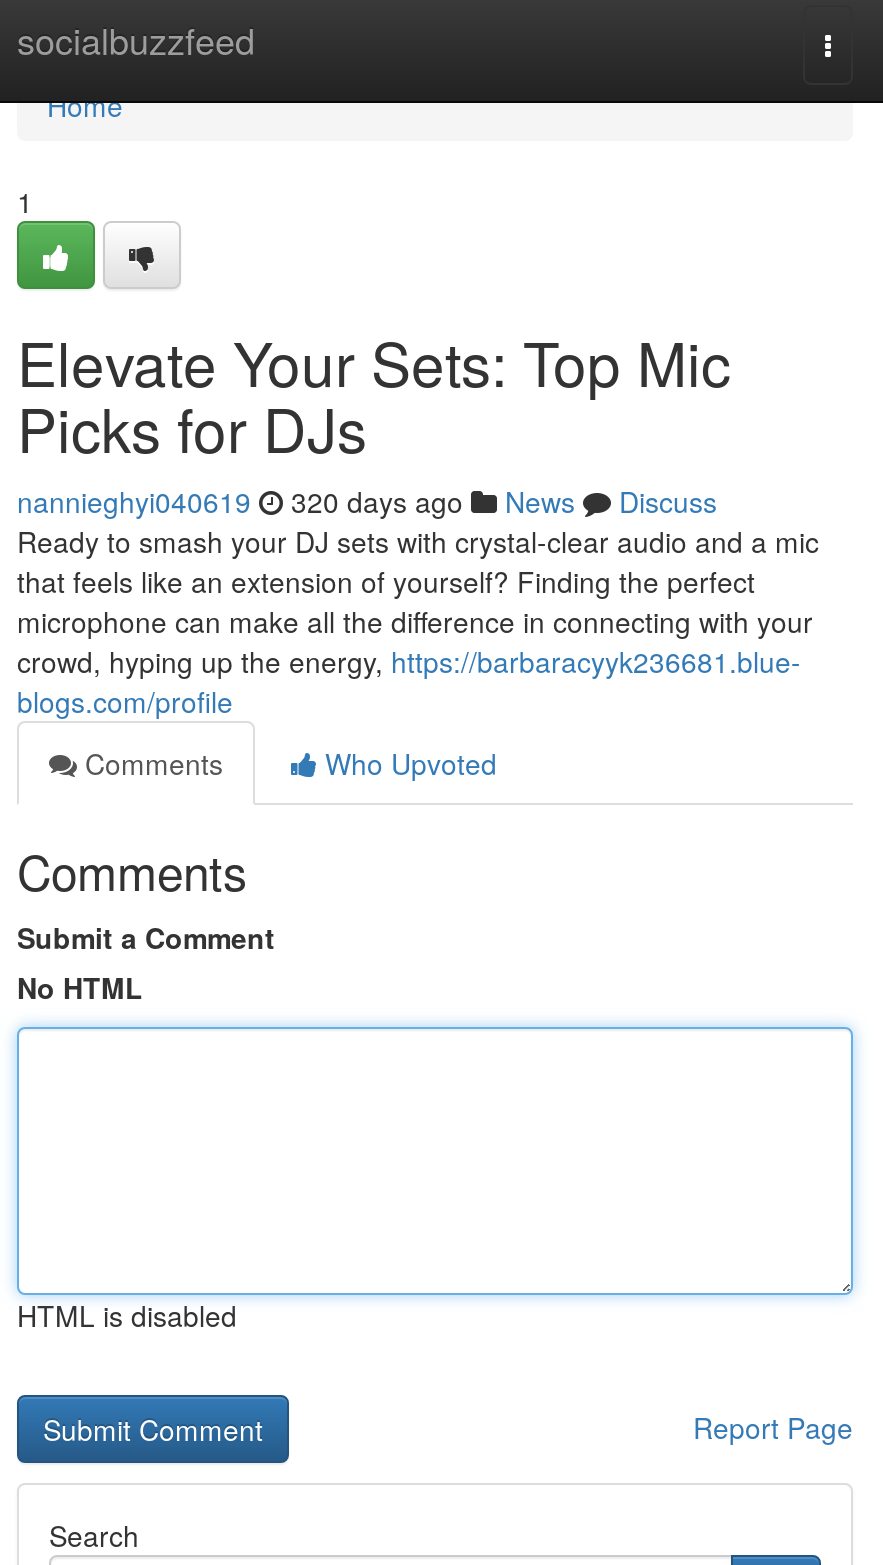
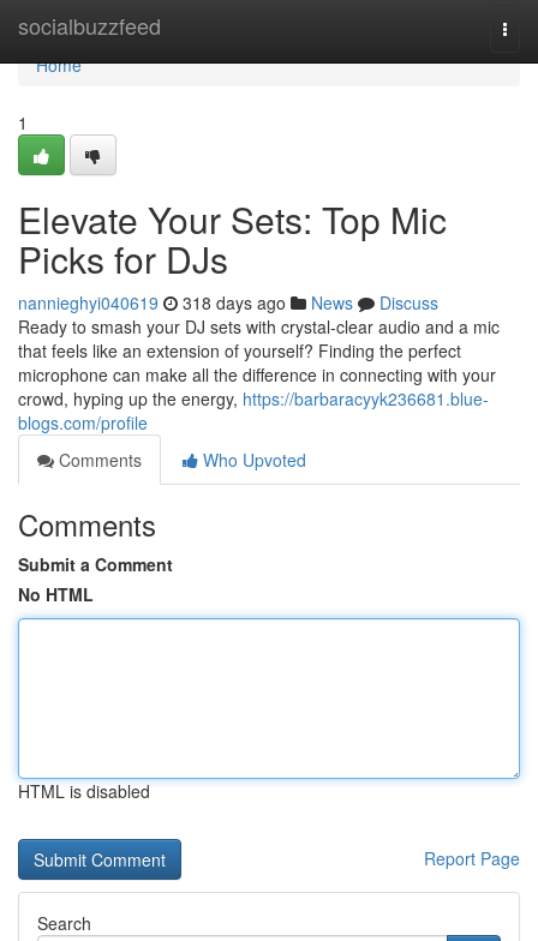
- nannieghyi040619 320 days ago News Discuss
+ nannieghyi040619 318 days ago News Discuss
